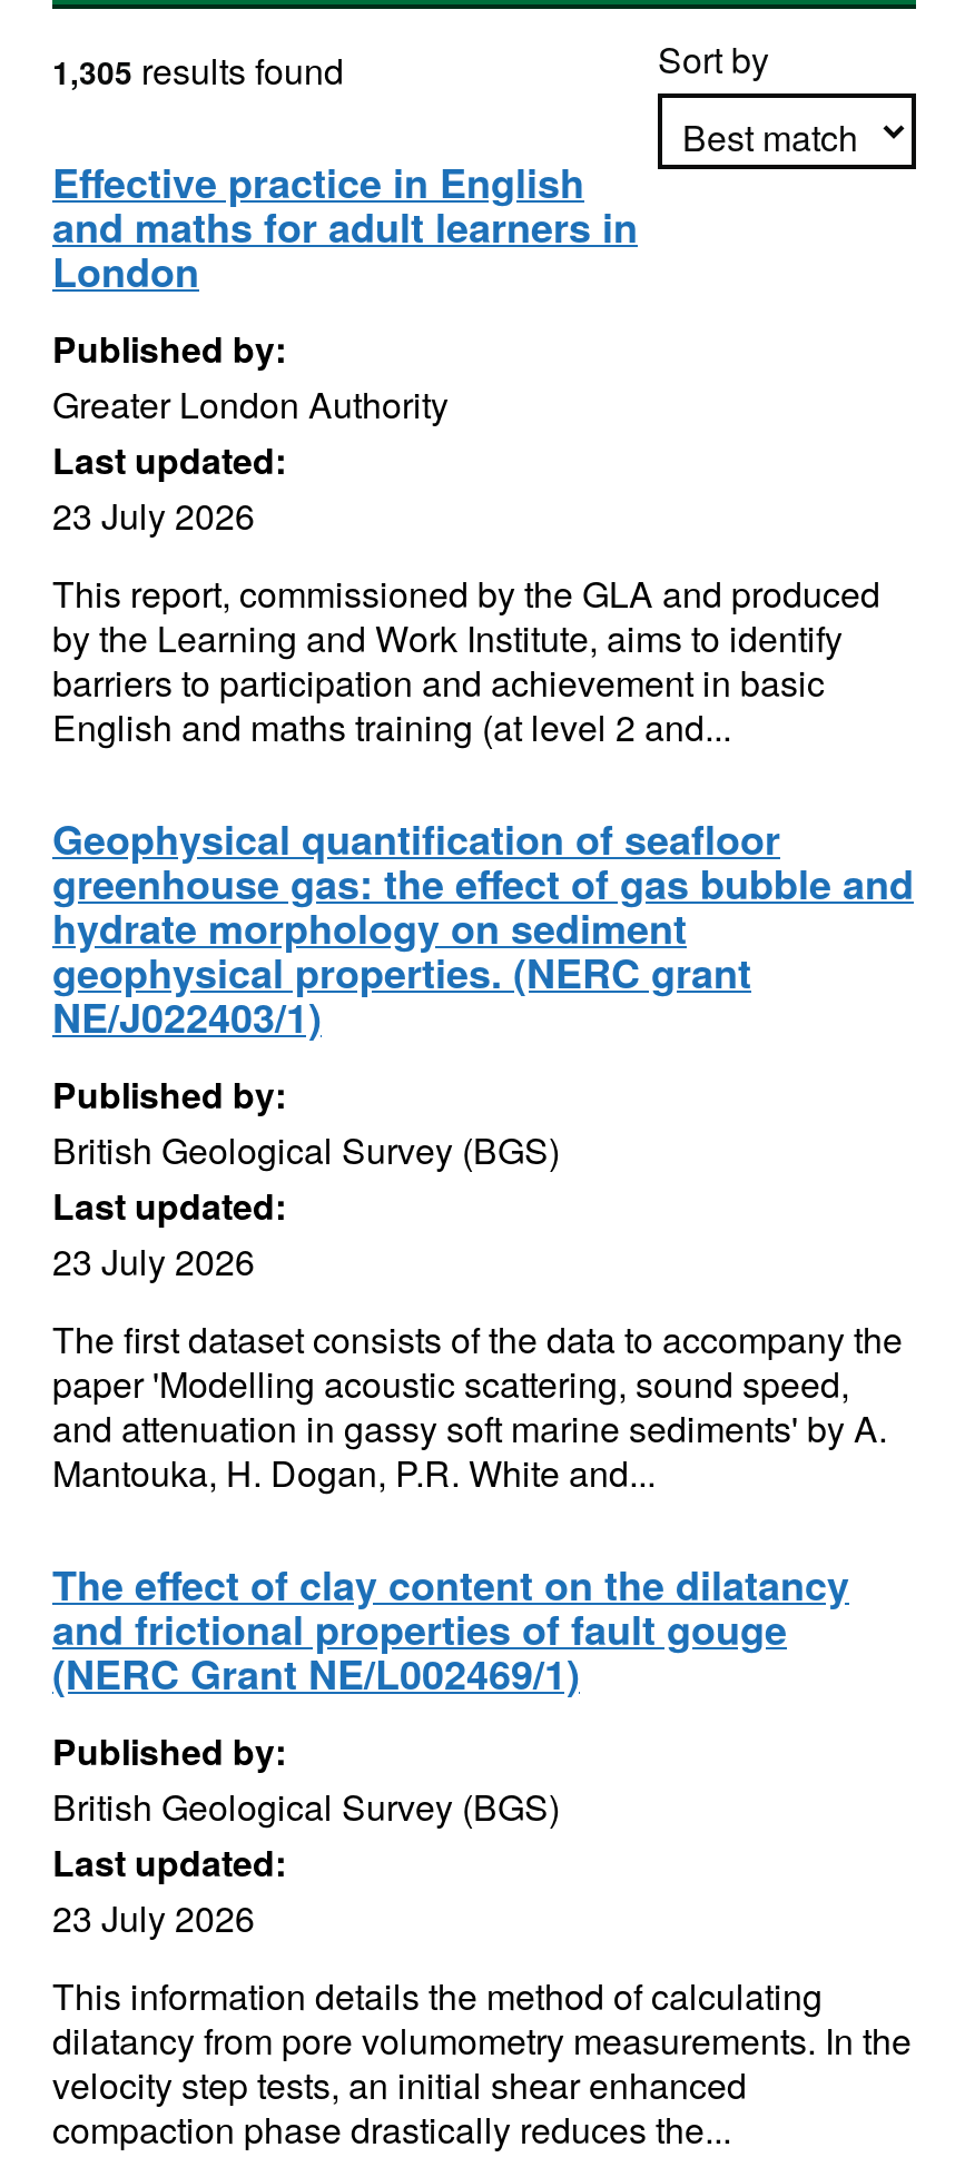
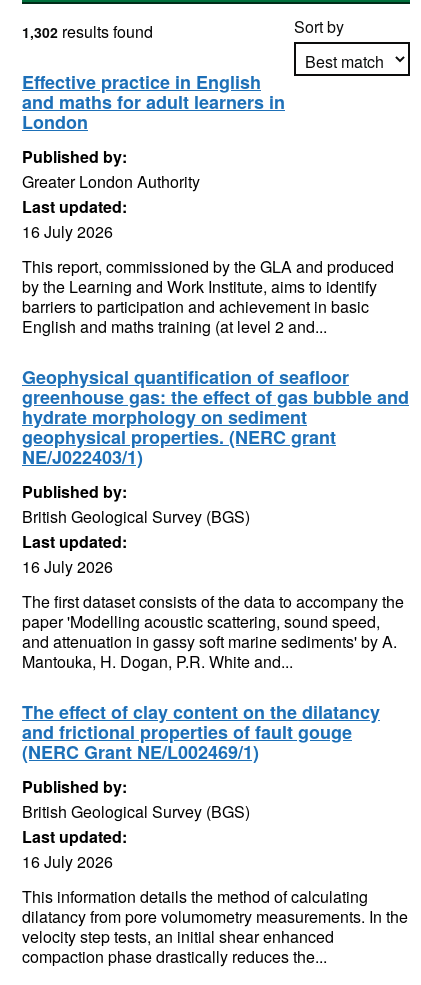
- 1,305 results found
+ 1,302 results found

- 23 July 2026
+ 16 July 2026

- 23 July 2026
+ 16 July 2026

- 23 July 2026
+ 16 July 2026
